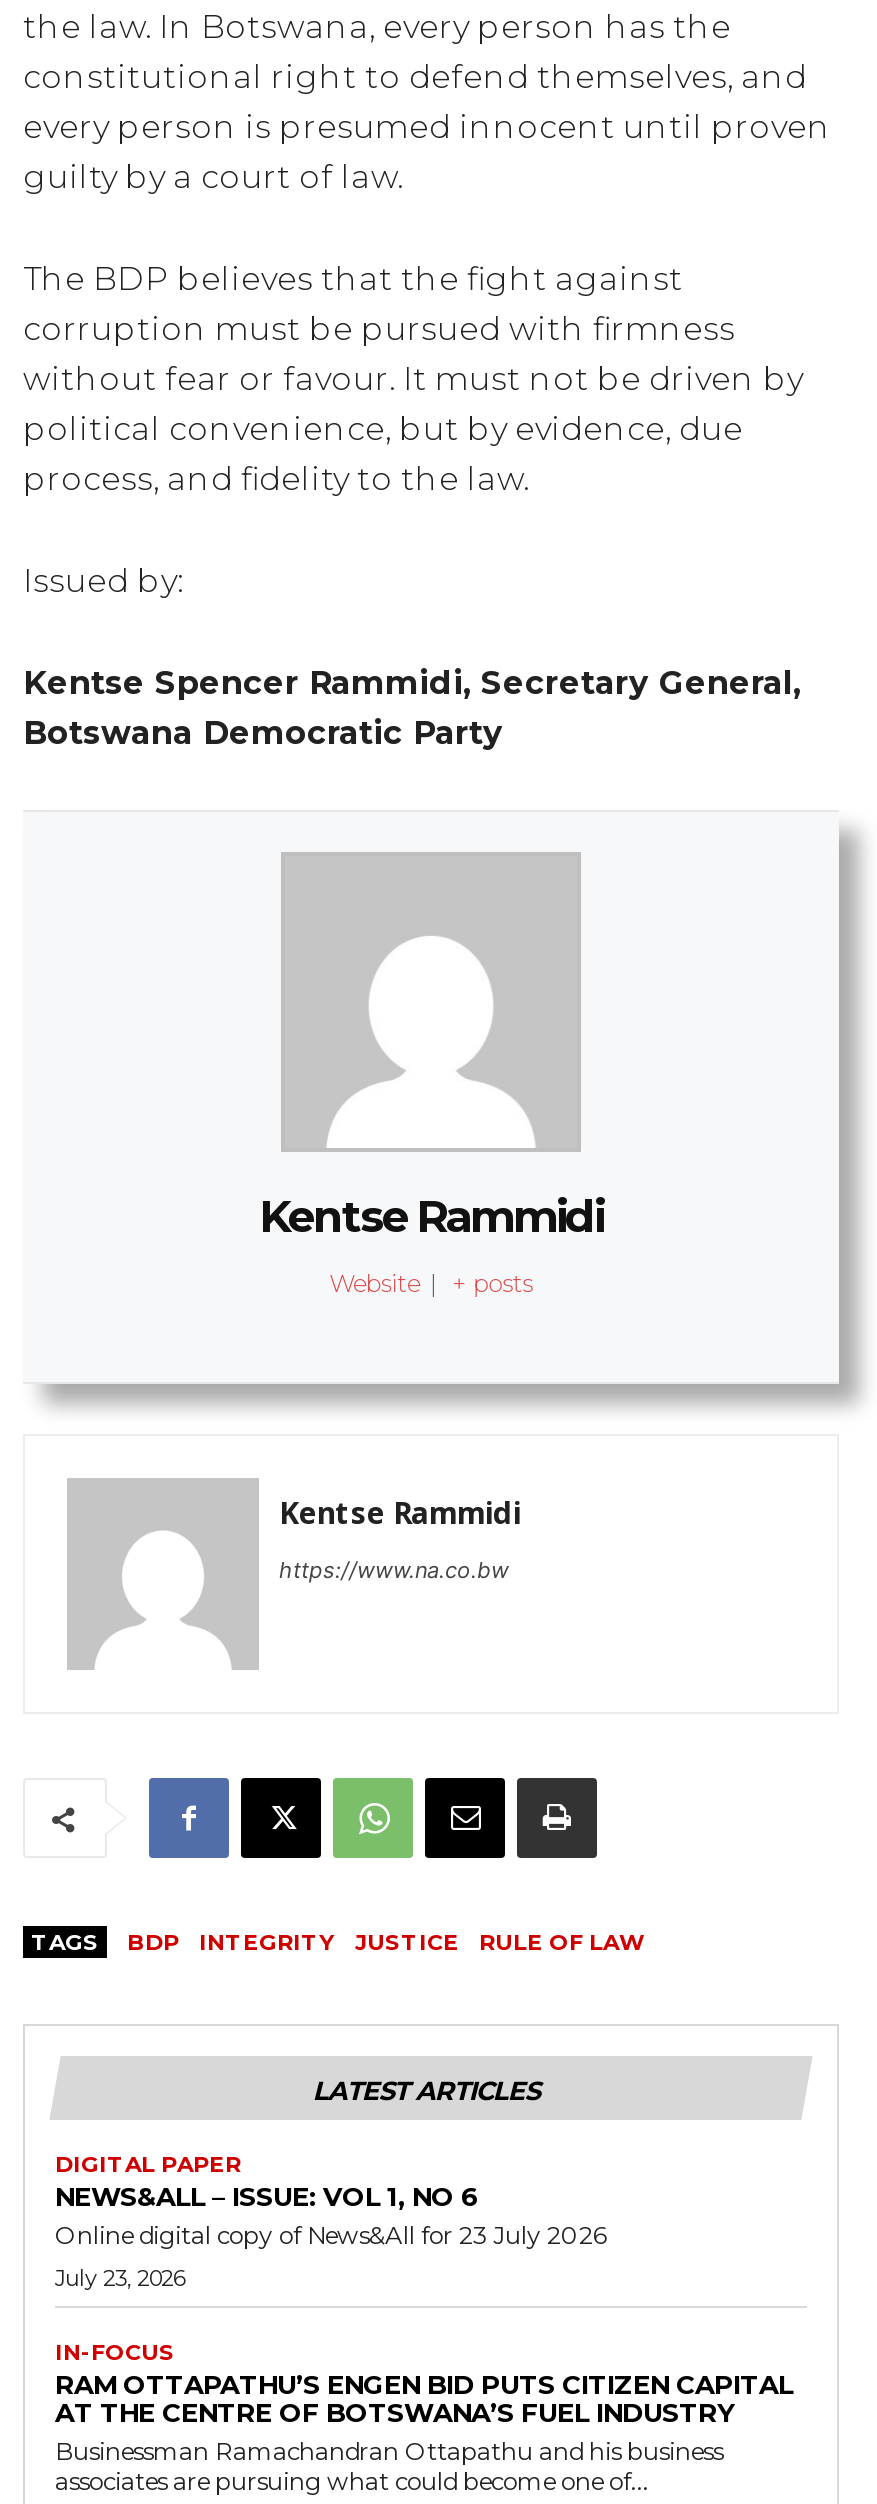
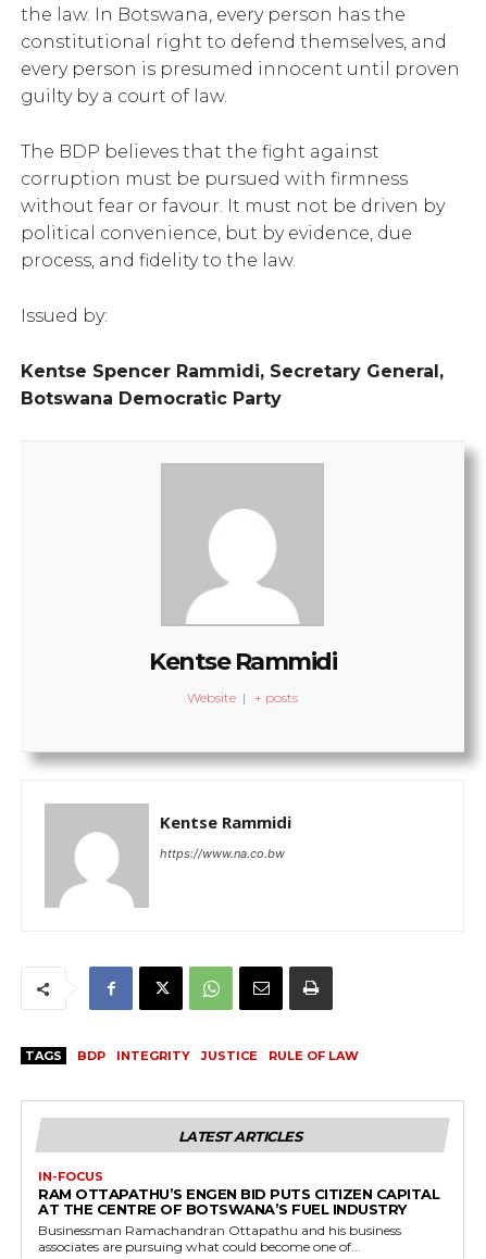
- DIGITAL PAPER
- NEWS&ALL – ISSUE: VOL 1, NO 6
- Online digital copy of News&All for 23 July 2026
- July 23, 2026
